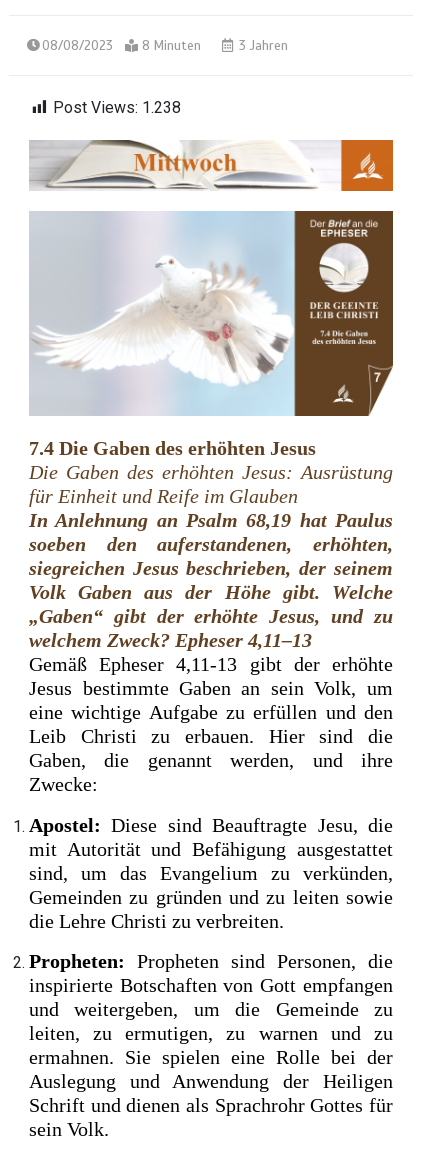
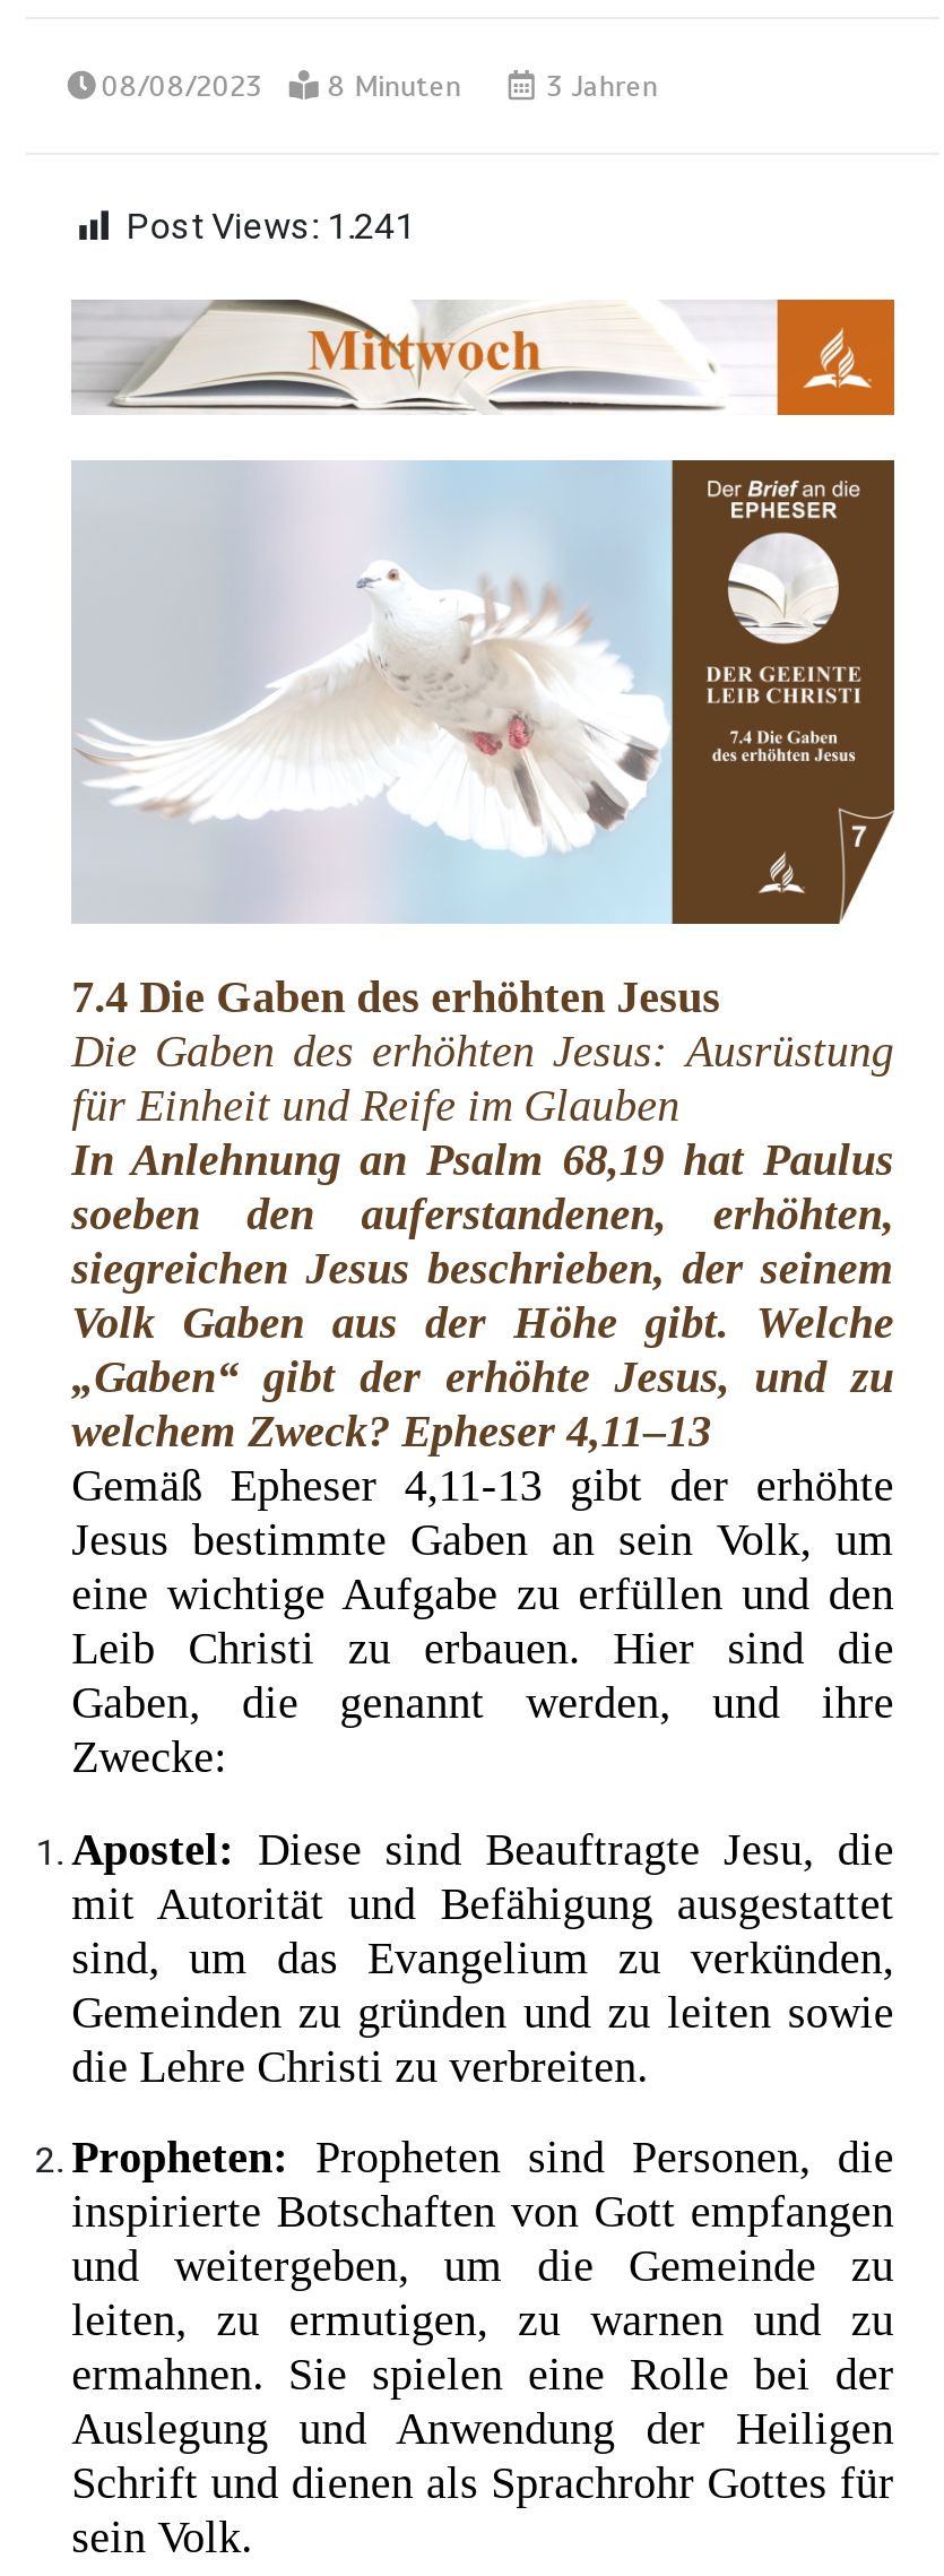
- Post Views: 1.238
+ Post Views: 1.241
